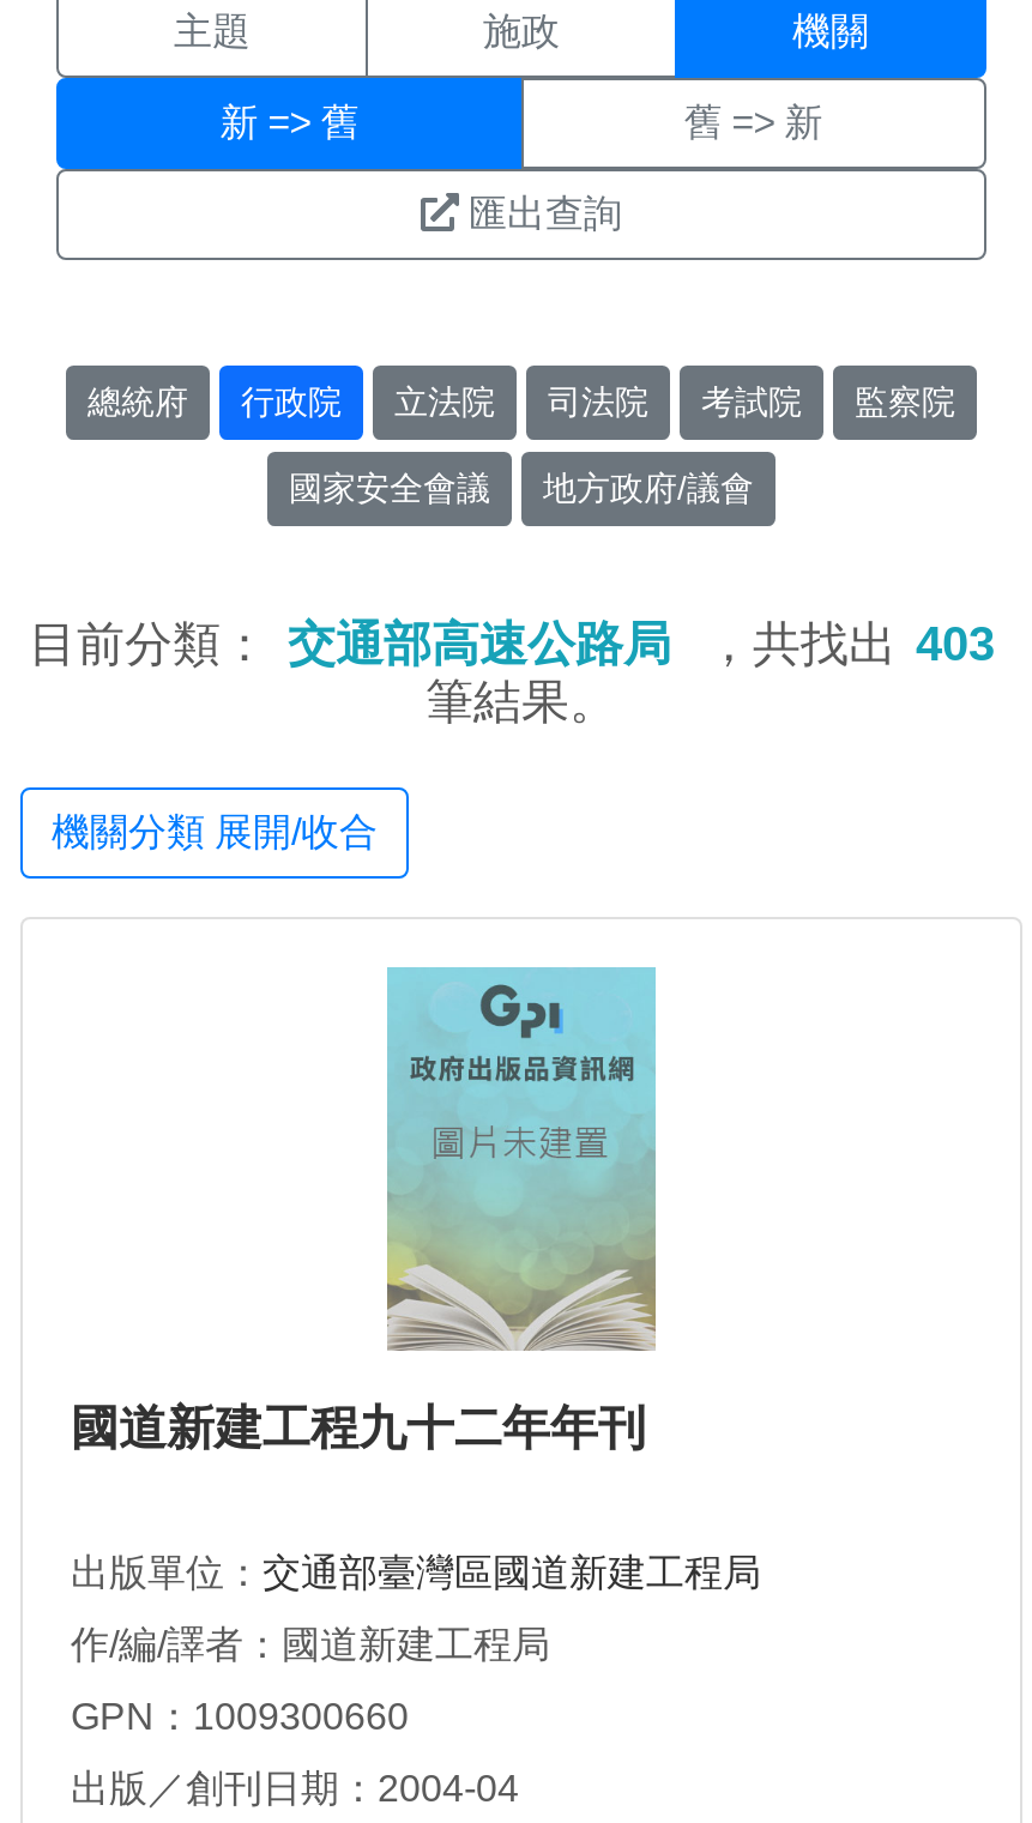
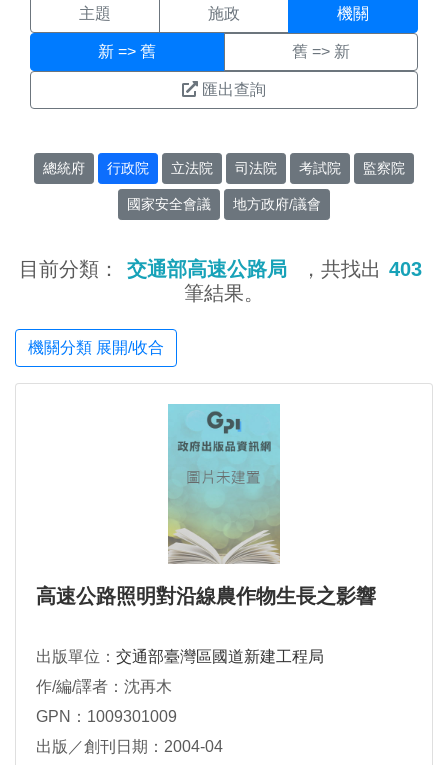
- 國道新建工程九十二年年刊
+ 高速公路照明對沿線農作物生長之影響

- 作/編/譯者：國道新建工程局
+ 作/編/譯者：沈再木

- GPN：1009300660
+ GPN：1009301009
